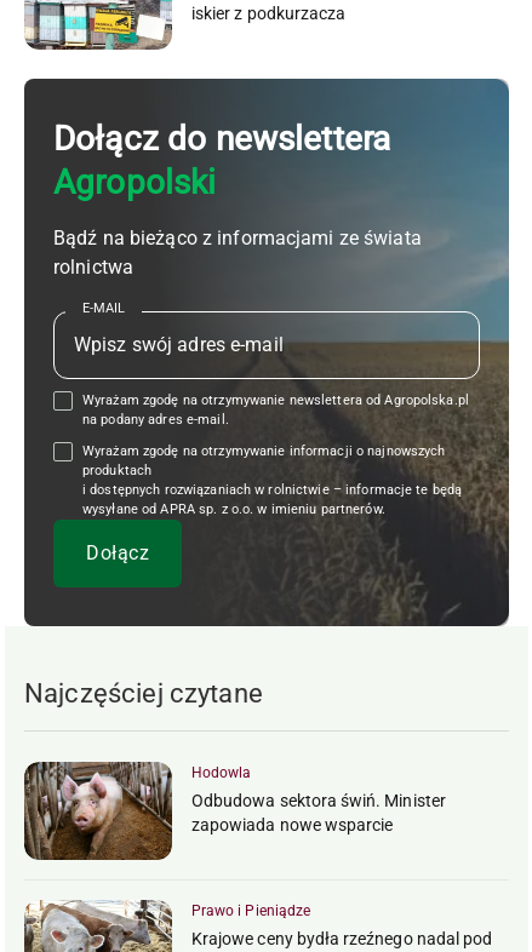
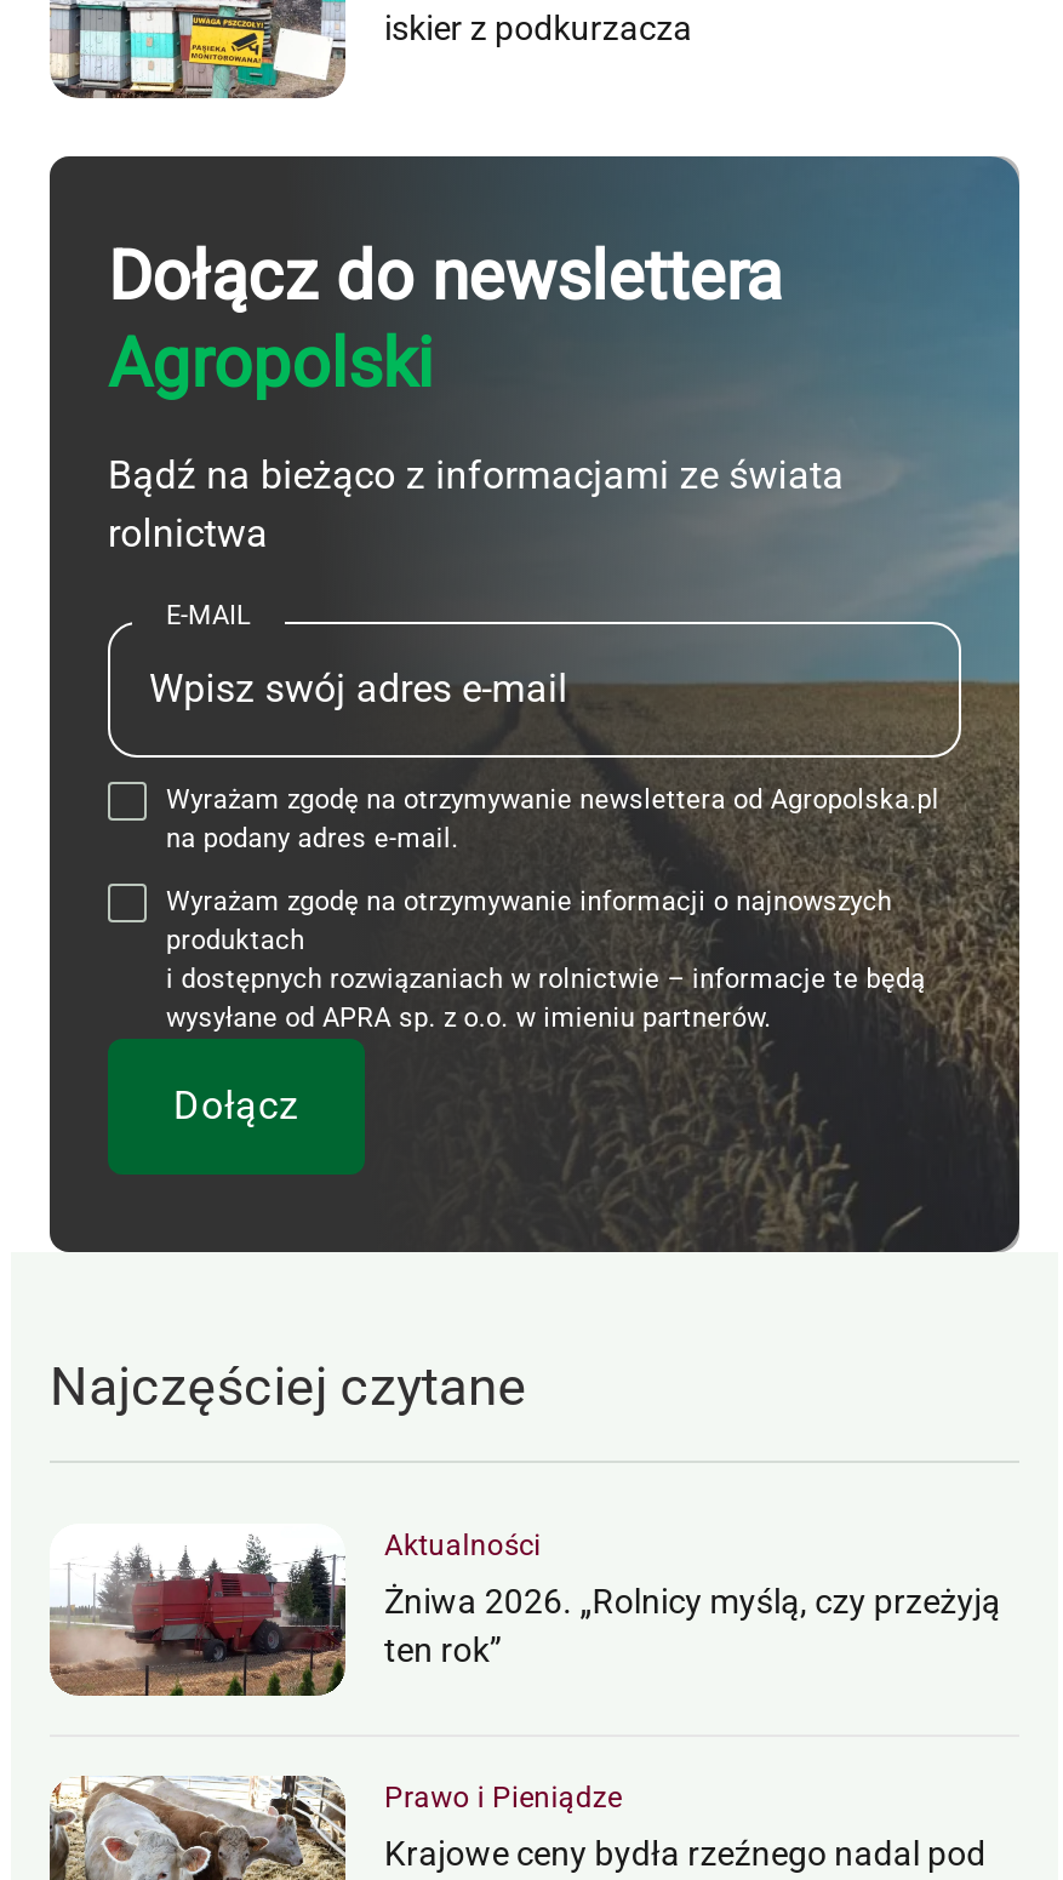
- [image]
- Hodowla
+ [image]
+ Aktualności

- Odbudowa sektora świń. Minister
- zapowiada nowe wsparcie
+ Żniwa 2026. „Rolnicy myślą, czy przeżyją
+ ten rok”
